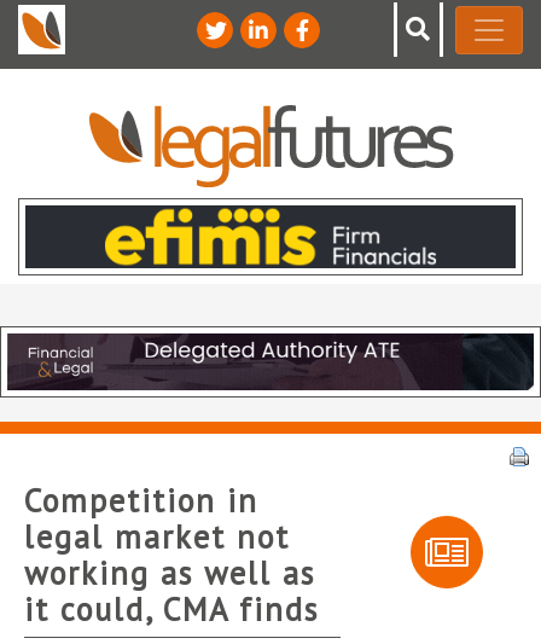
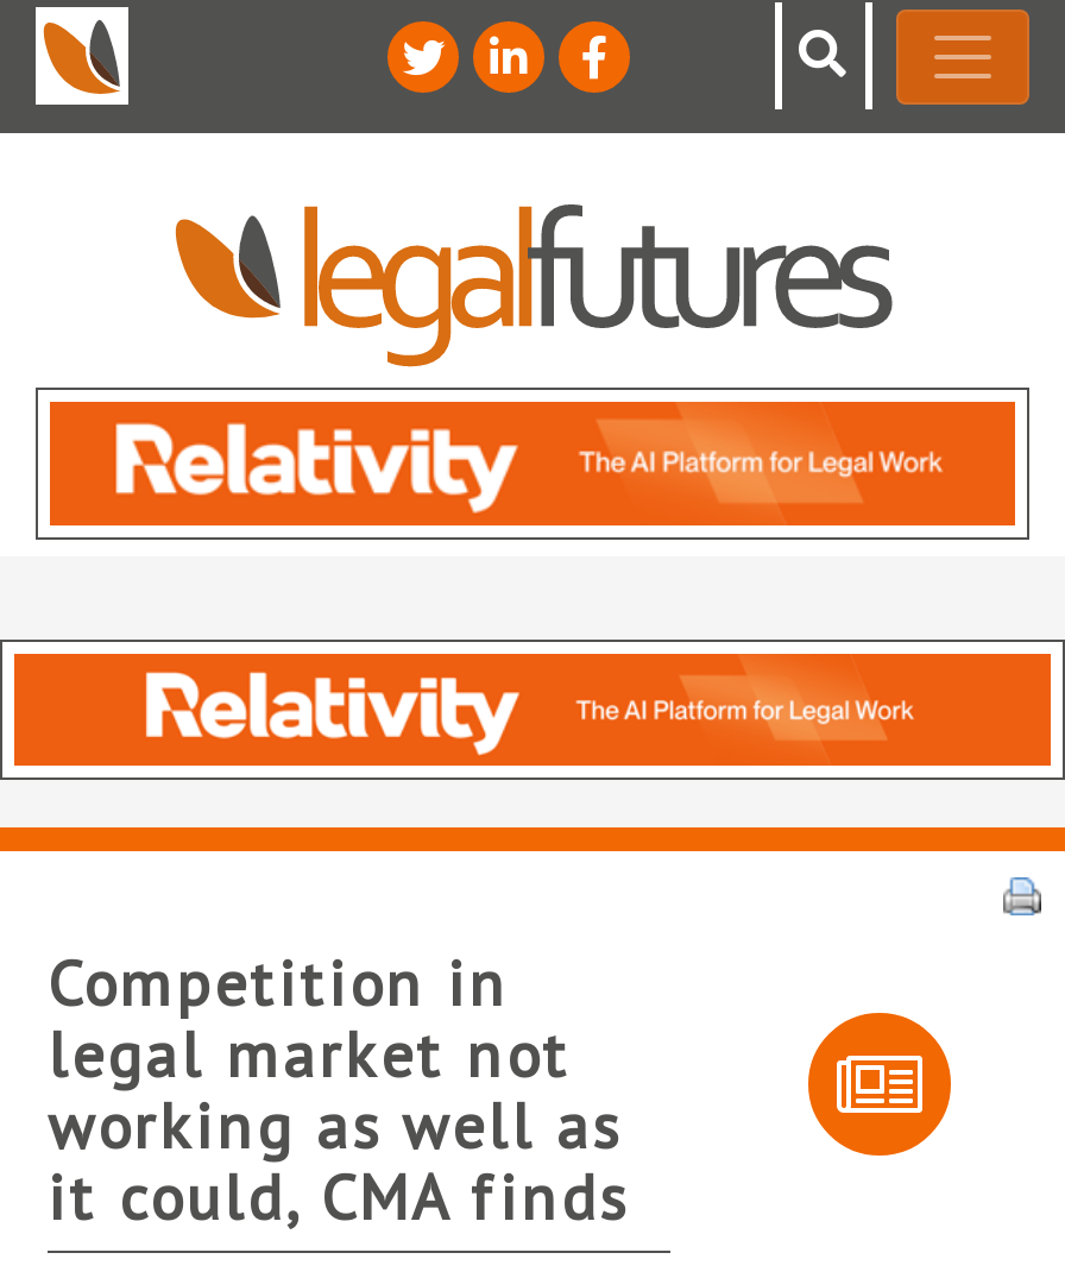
- [image]
+ [image]

- [image]
+ [image]
